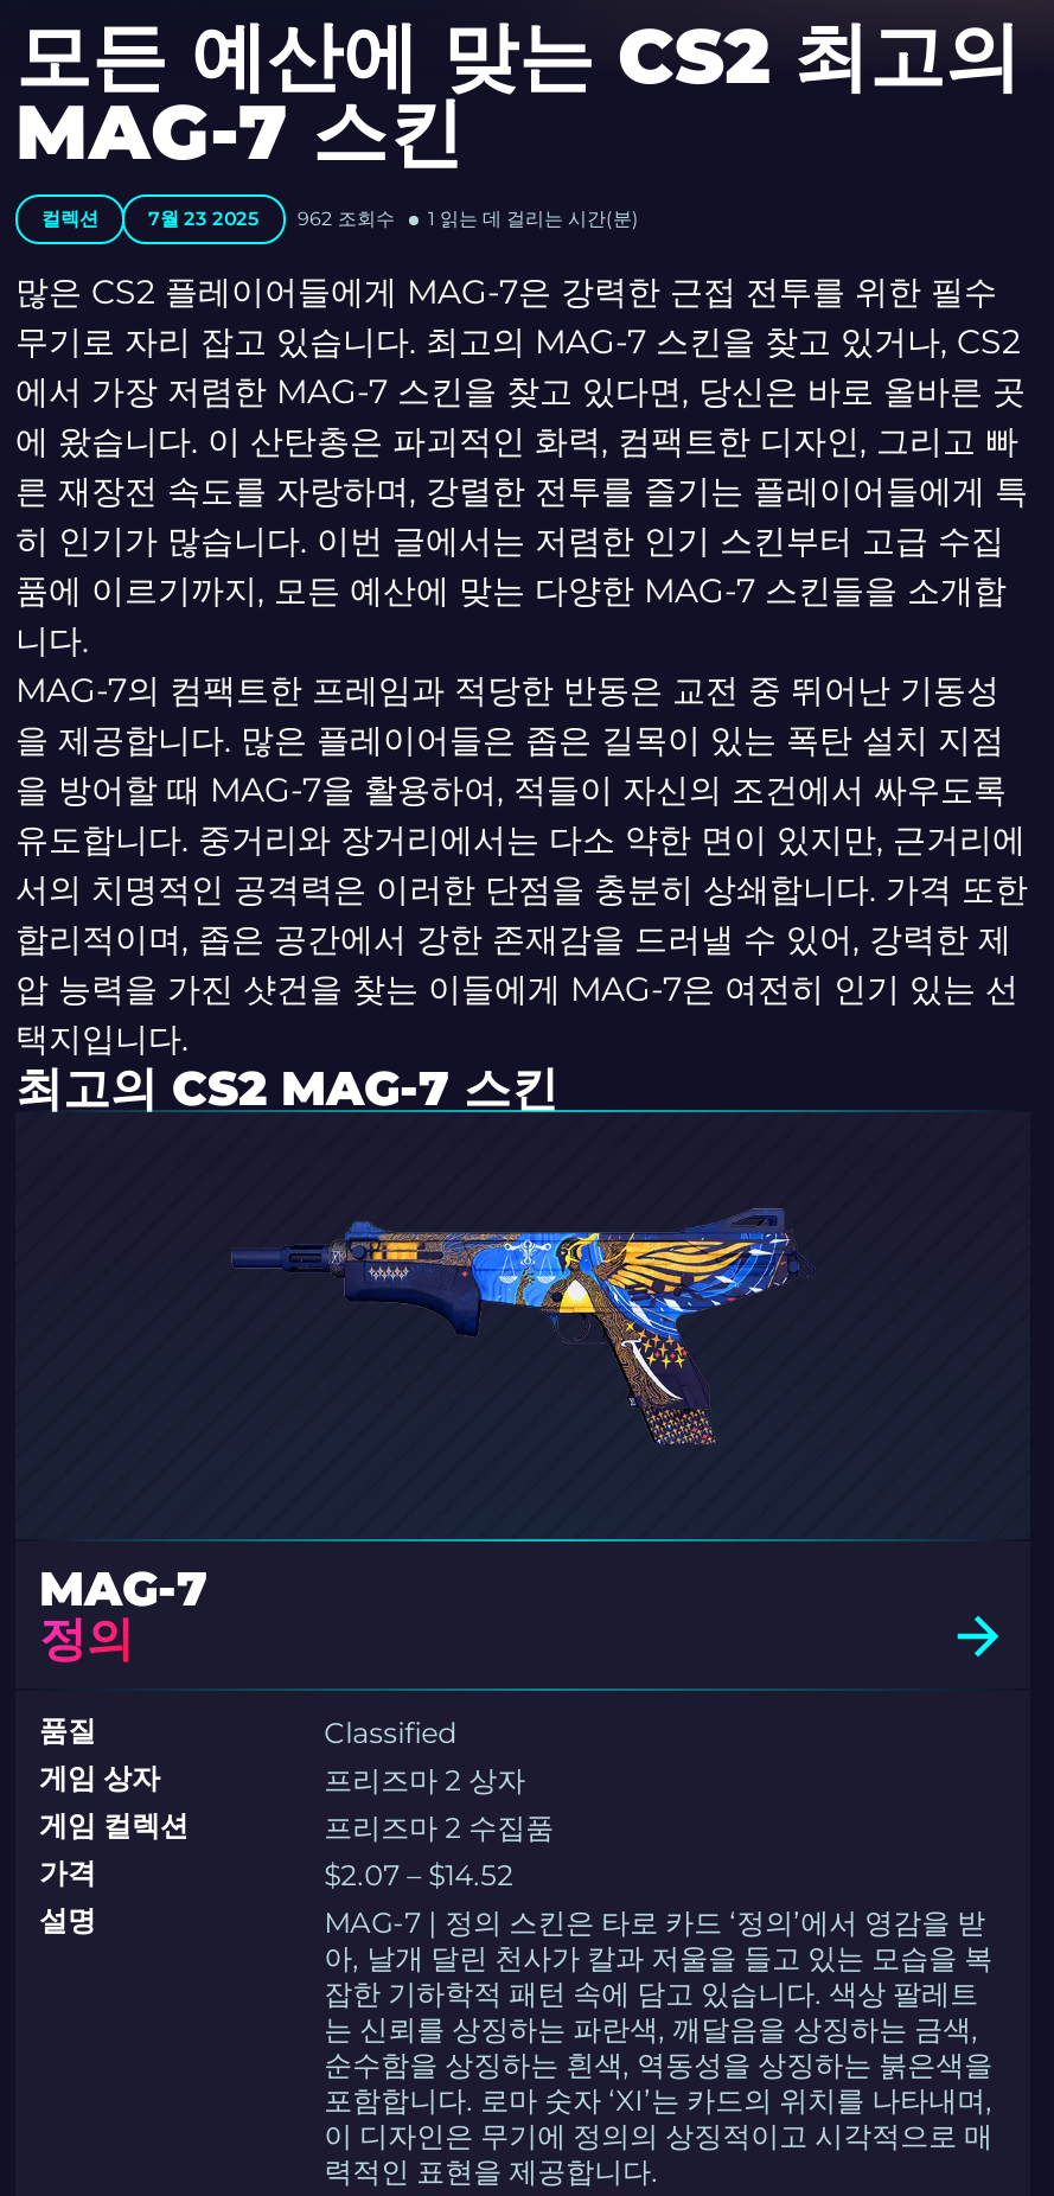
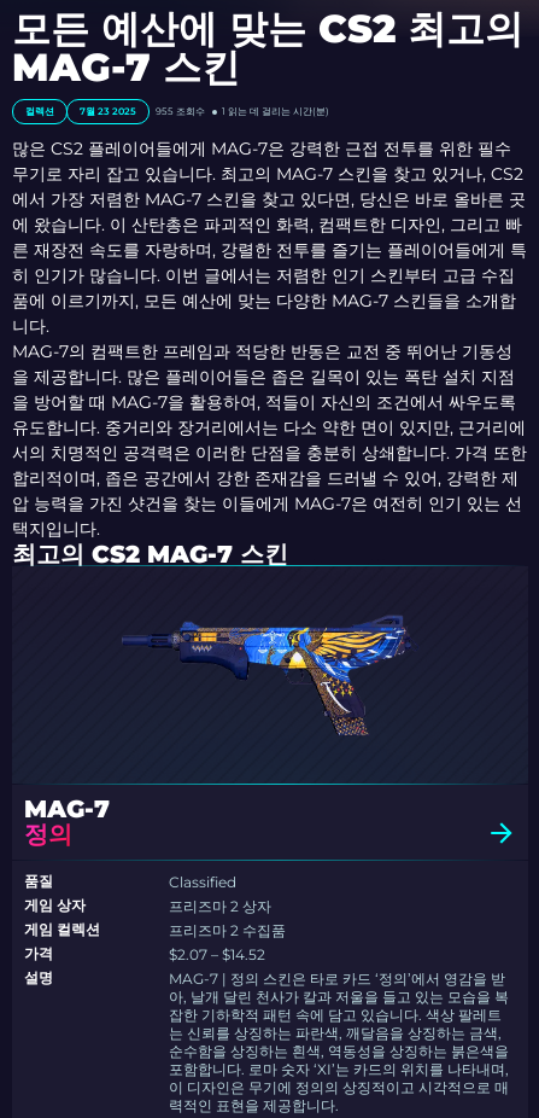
- 7월 23 2025 962 조회수 1 읽는 데 걸리는 시간(분)
+ 7월 23 2025 955 조회수 1 읽는 데 걸리는 시간(분)
